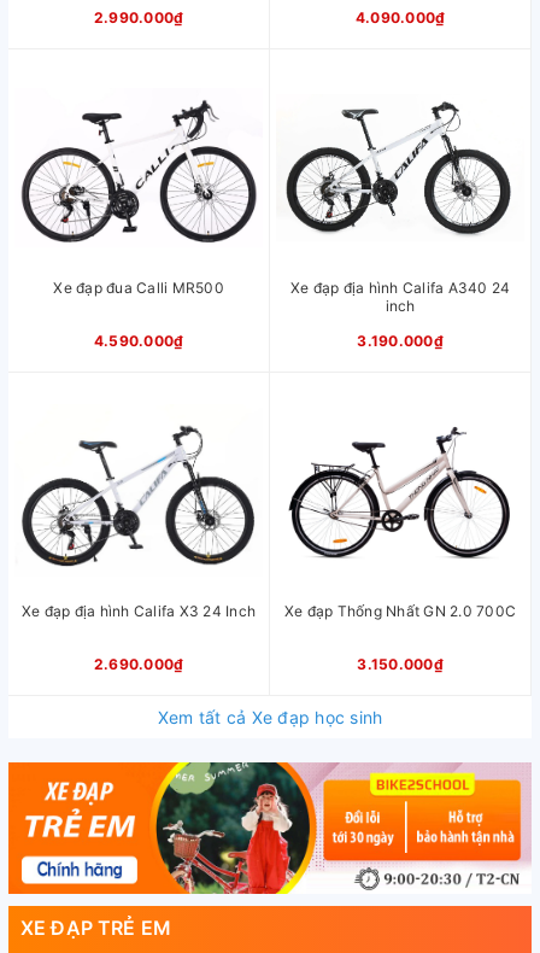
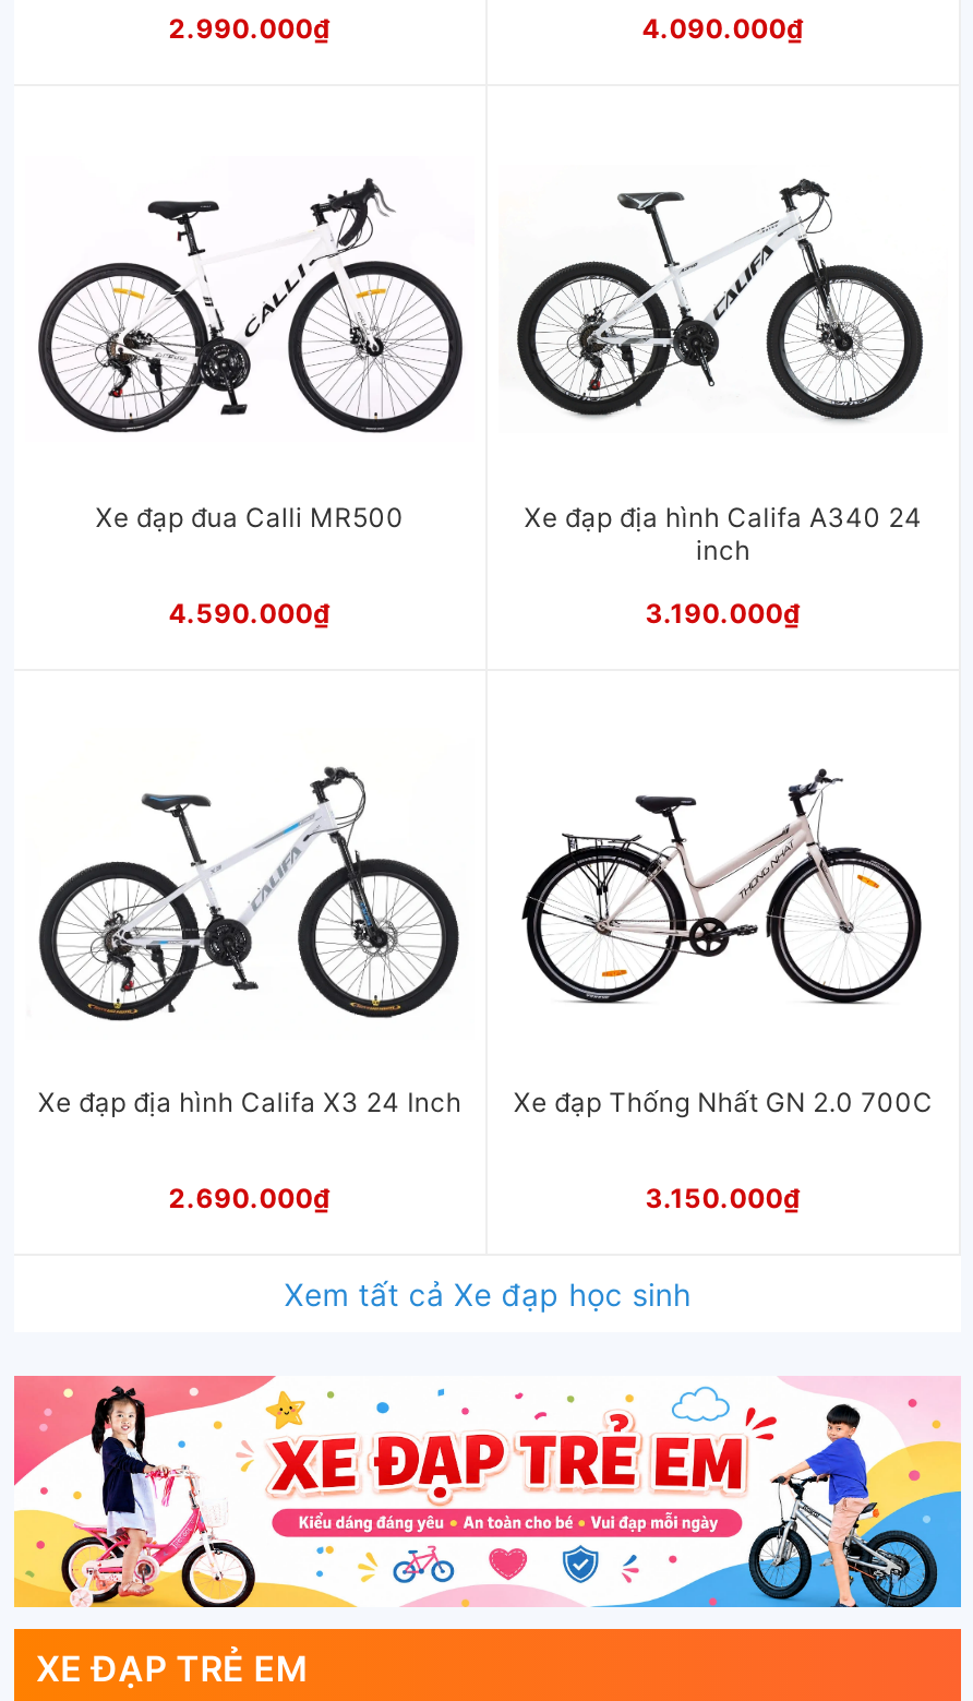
- [image]
+ [image]
